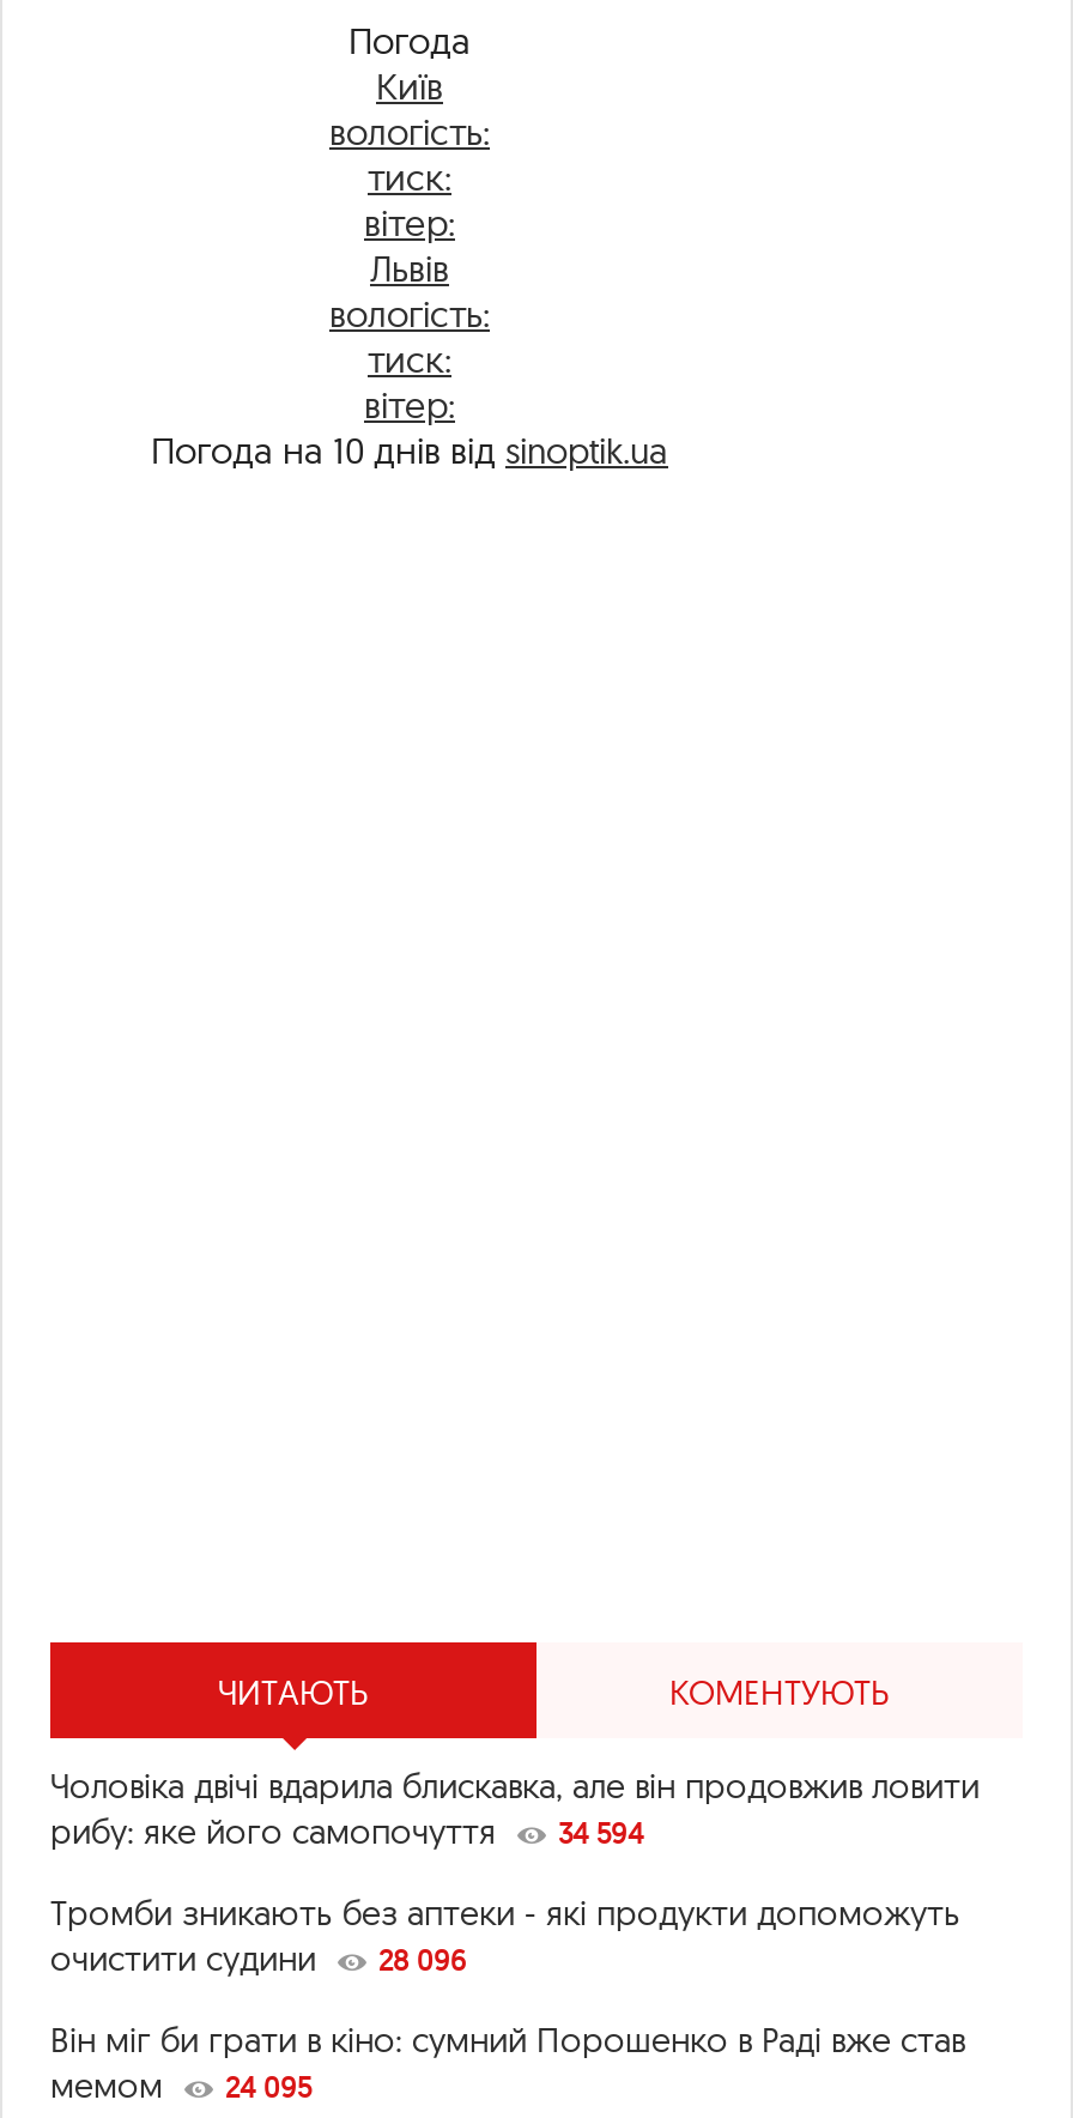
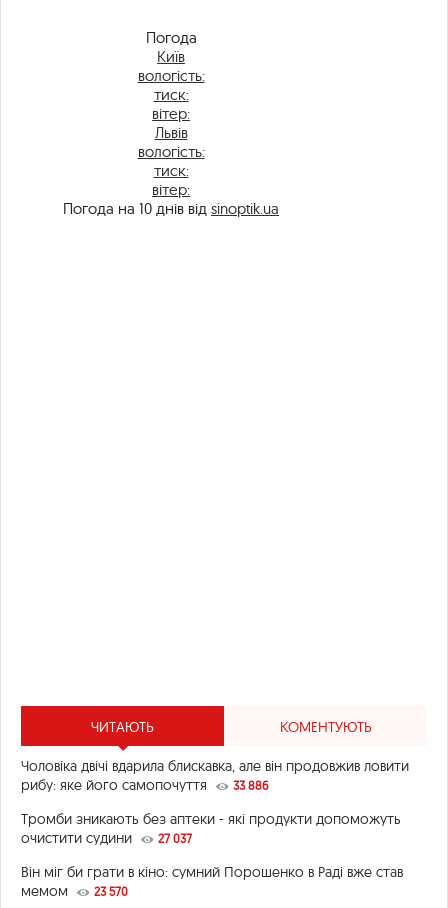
- рибу: яке його самопочуття 34 594
+ рибу: яке його самопочуття 33 886

- очистити судини 28 096
+ очистити судини 27 037

- мемом 24 095
+ мемом 23 570
